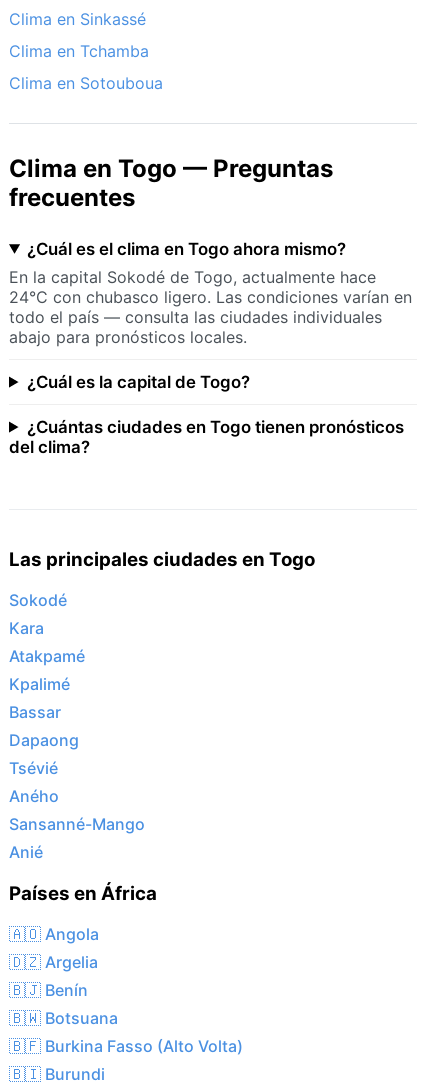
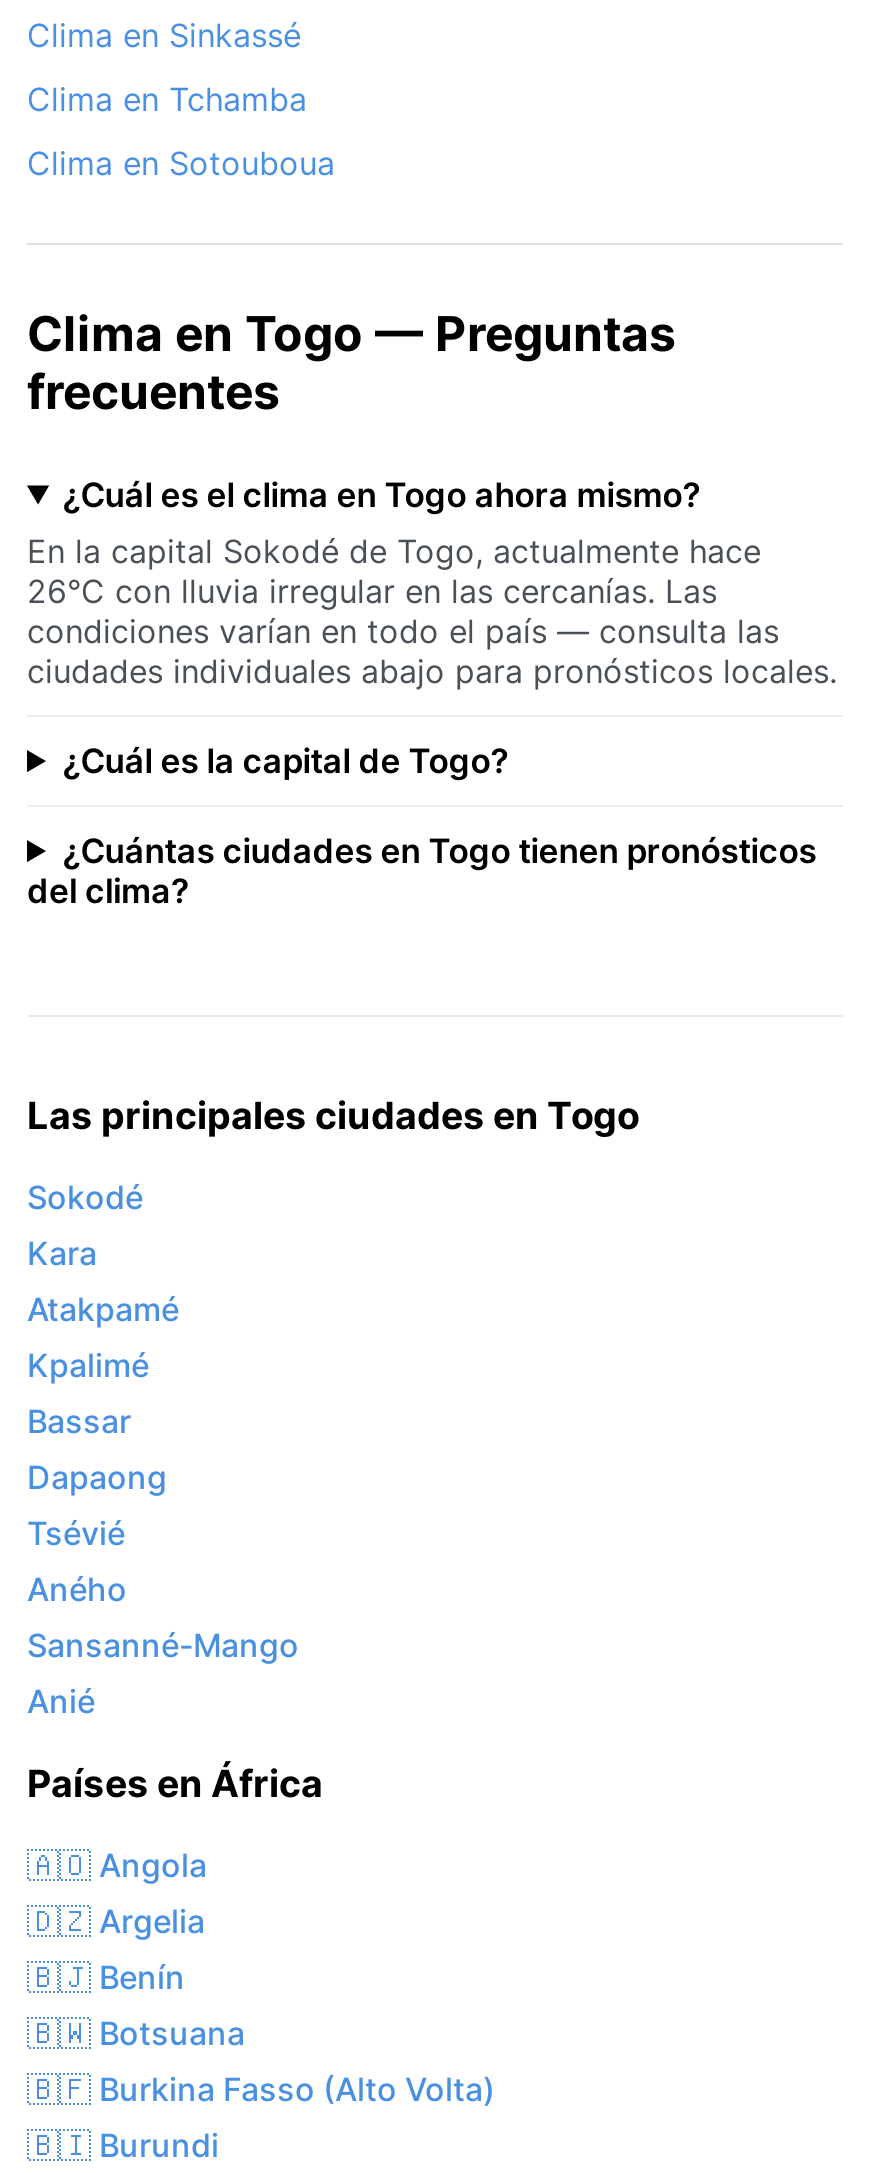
- 24°C con chubasco ligero. Las condiciones varían en
- todo el país — consulta las ciudades individuales
- abajo para pronósticos locales.
+ 26°C con lluvia irregular en las cercanías. Las
+ condiciones varían en todo el país — consulta las
+ ciudades individuales abajo para pronósticos locales.
